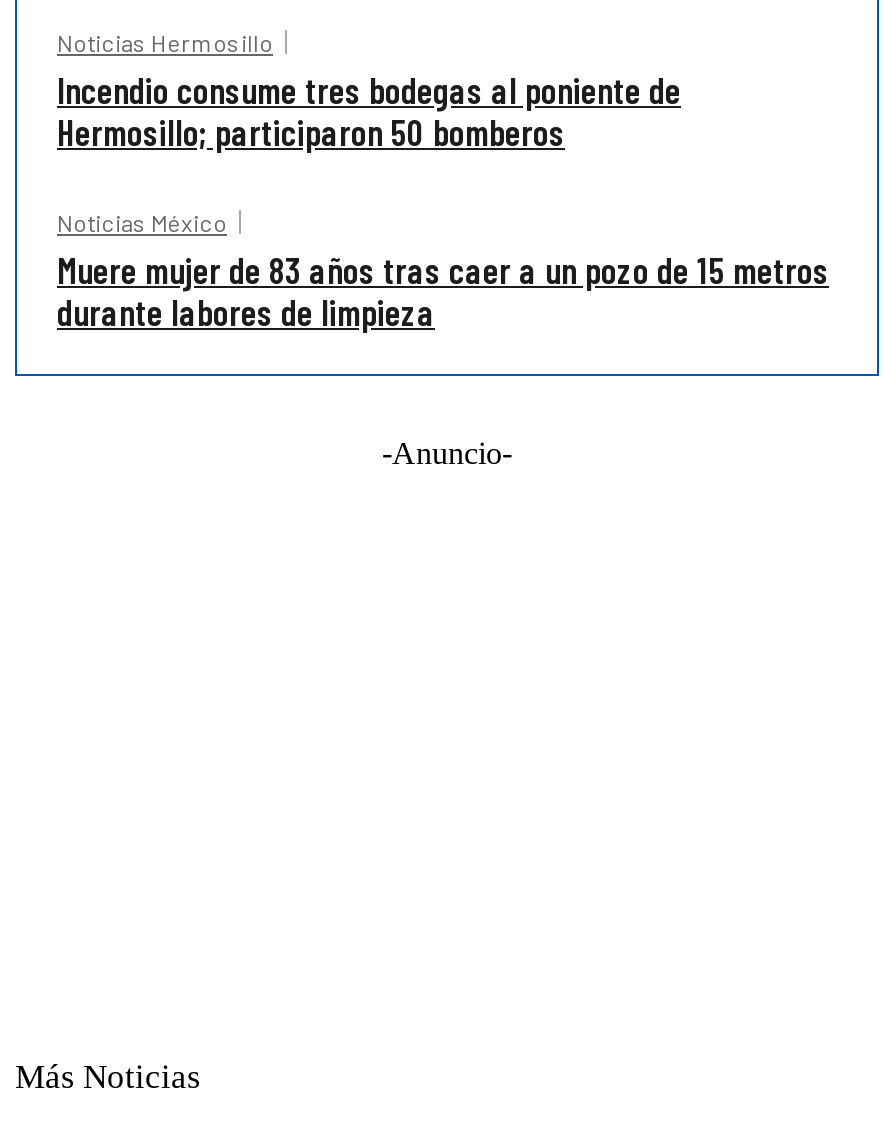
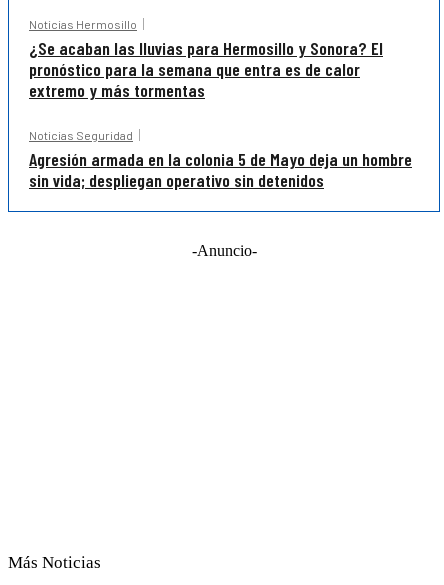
- Incendio consume tres bodegas al poniente de
- Hermosillo; participaron 50 bomberos
+ ¿Se acaban las lluvias para Hermosillo y Sonora? El
+ pronóstico para la semana que entra es de calor
+ extremo y más tormentas

- Noticias México
- Muere mujer de 83 años tras caer a un pozo de 15 metros
- durante labores de limpieza
+ Noticias Seguridad
+ Agresión armada en la colonia 5 de Mayo deja un hombre
+ sin vida; despliegan operativo sin detenidos
